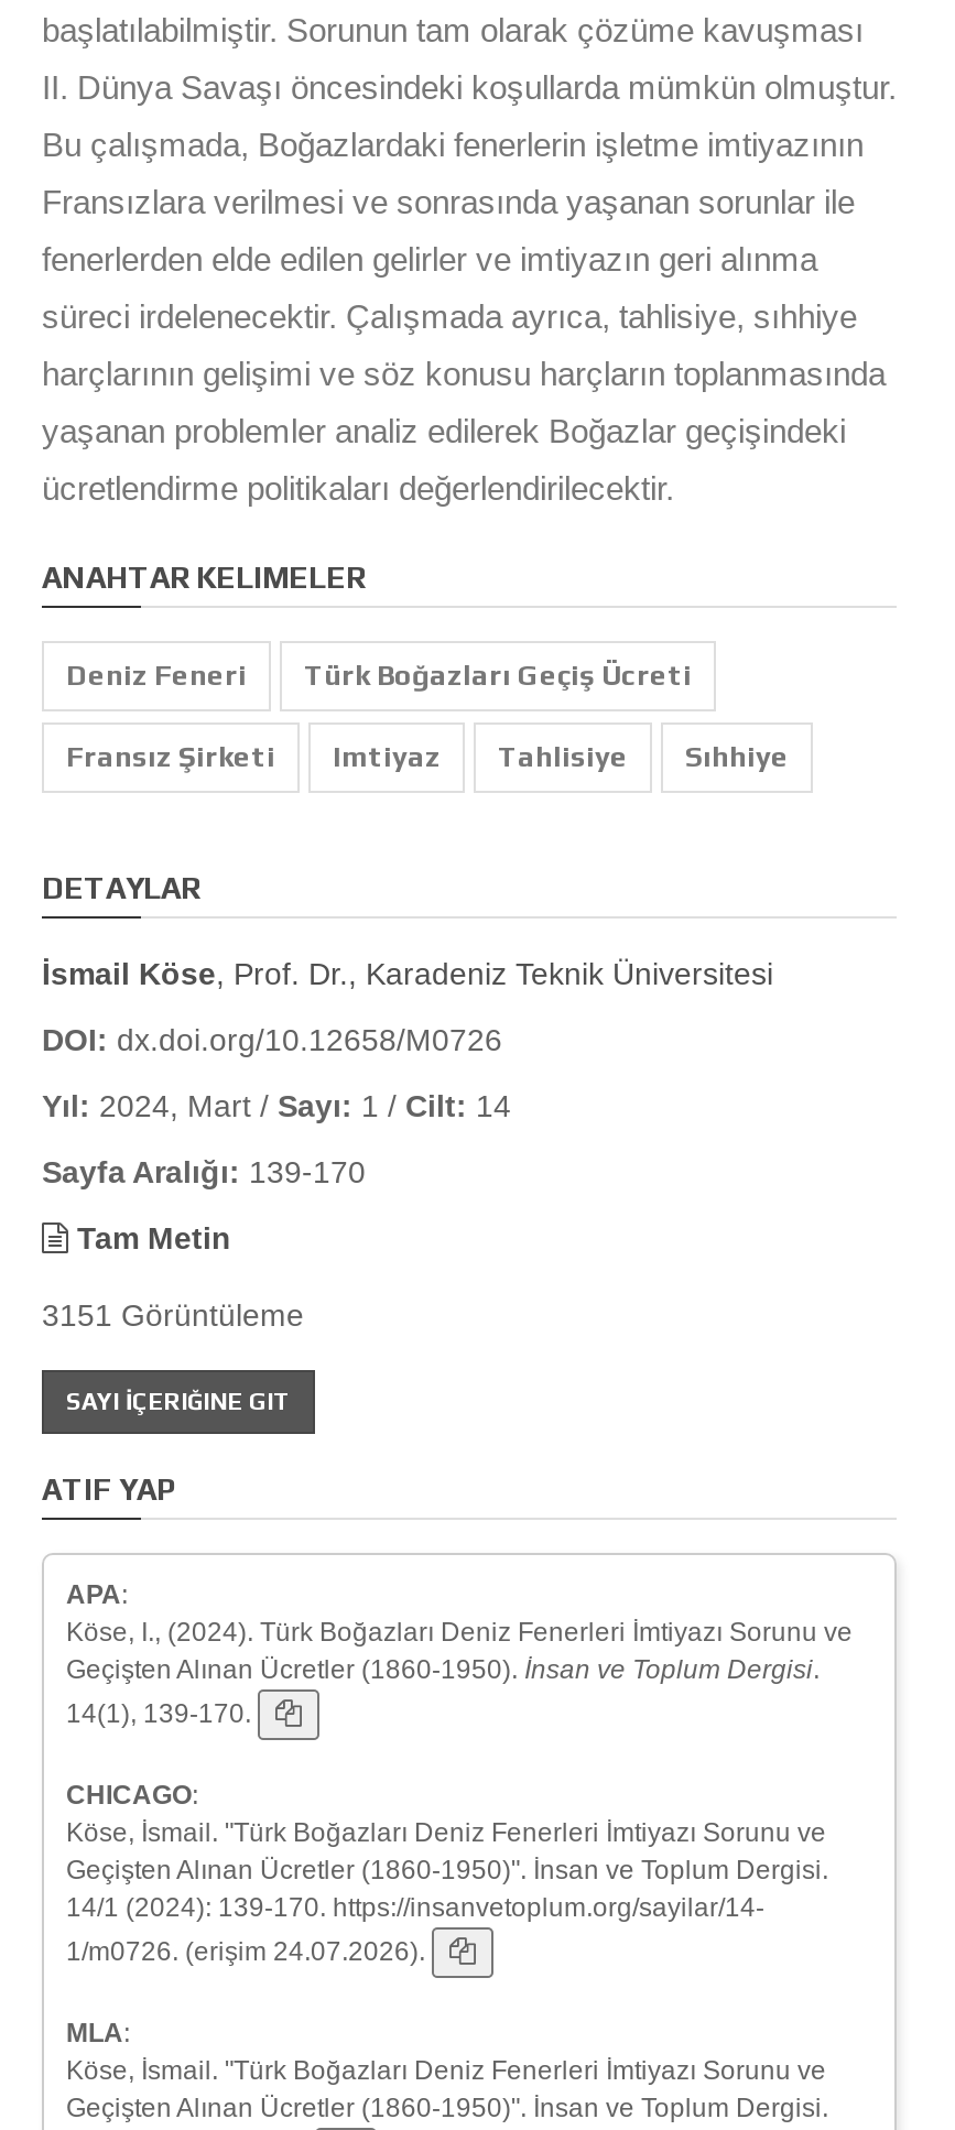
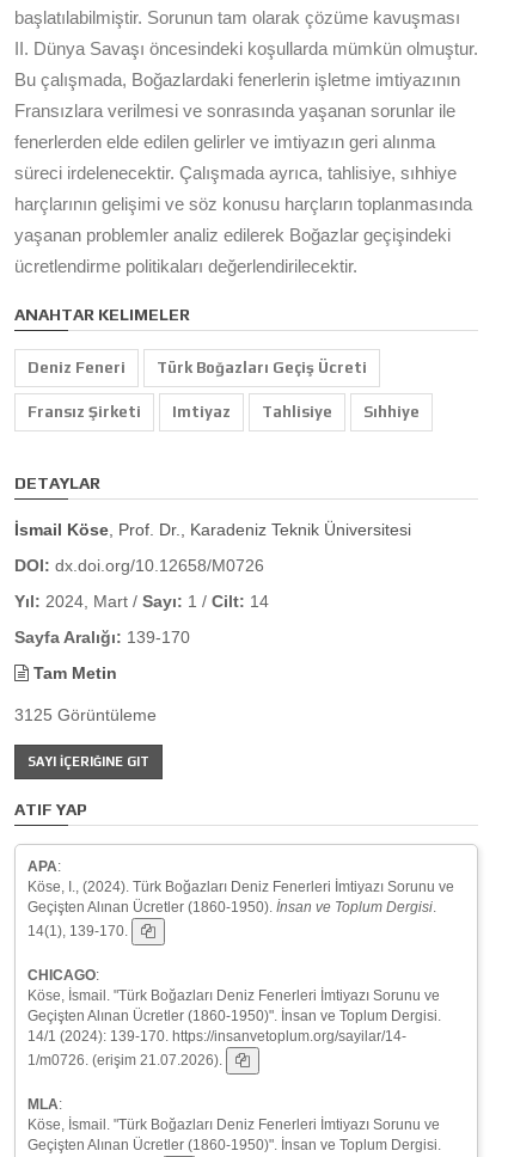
- 3151 Görüntüleme
+ 3125 Görüntüleme

- 1/m0726. (erişim 24.07.2026).
+ 1/m0726. (erişim 21.07.2026).
